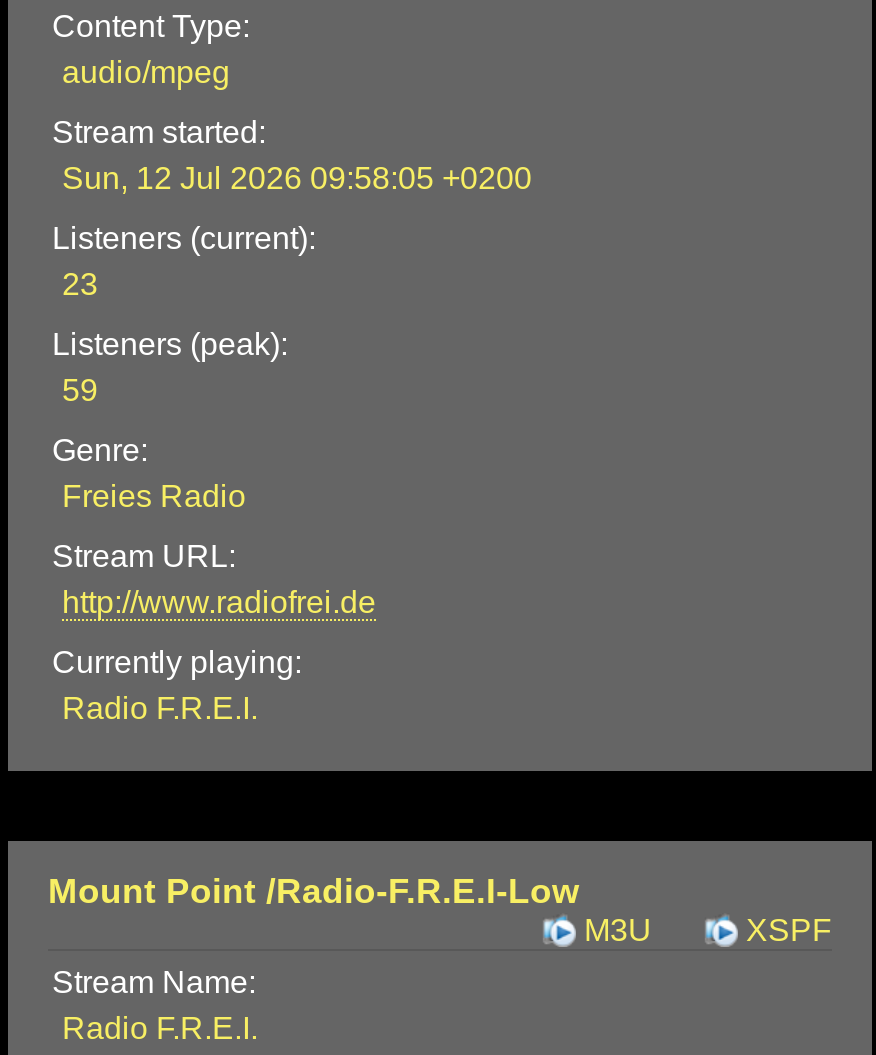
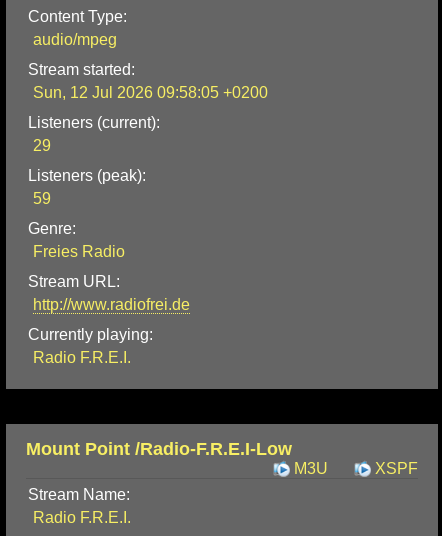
- 23
+ 29
